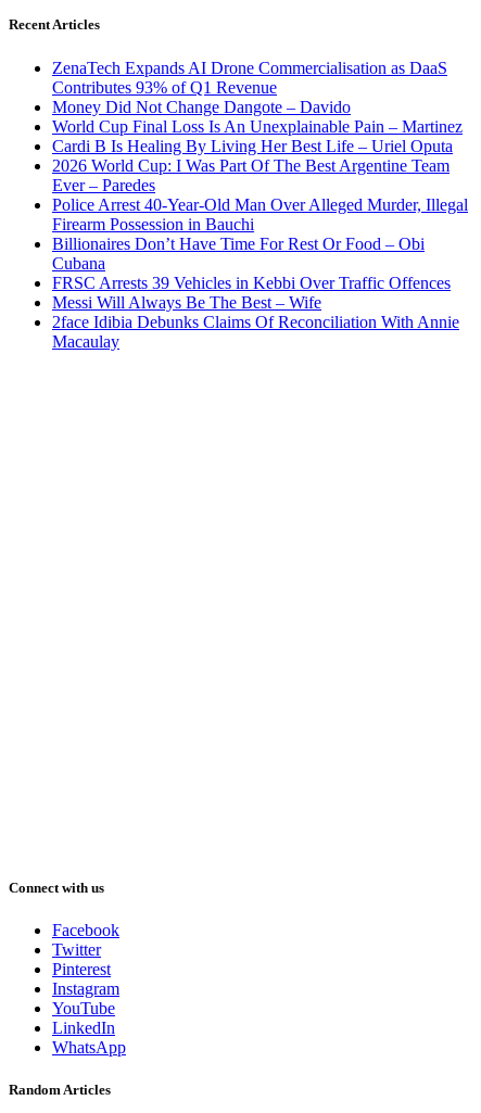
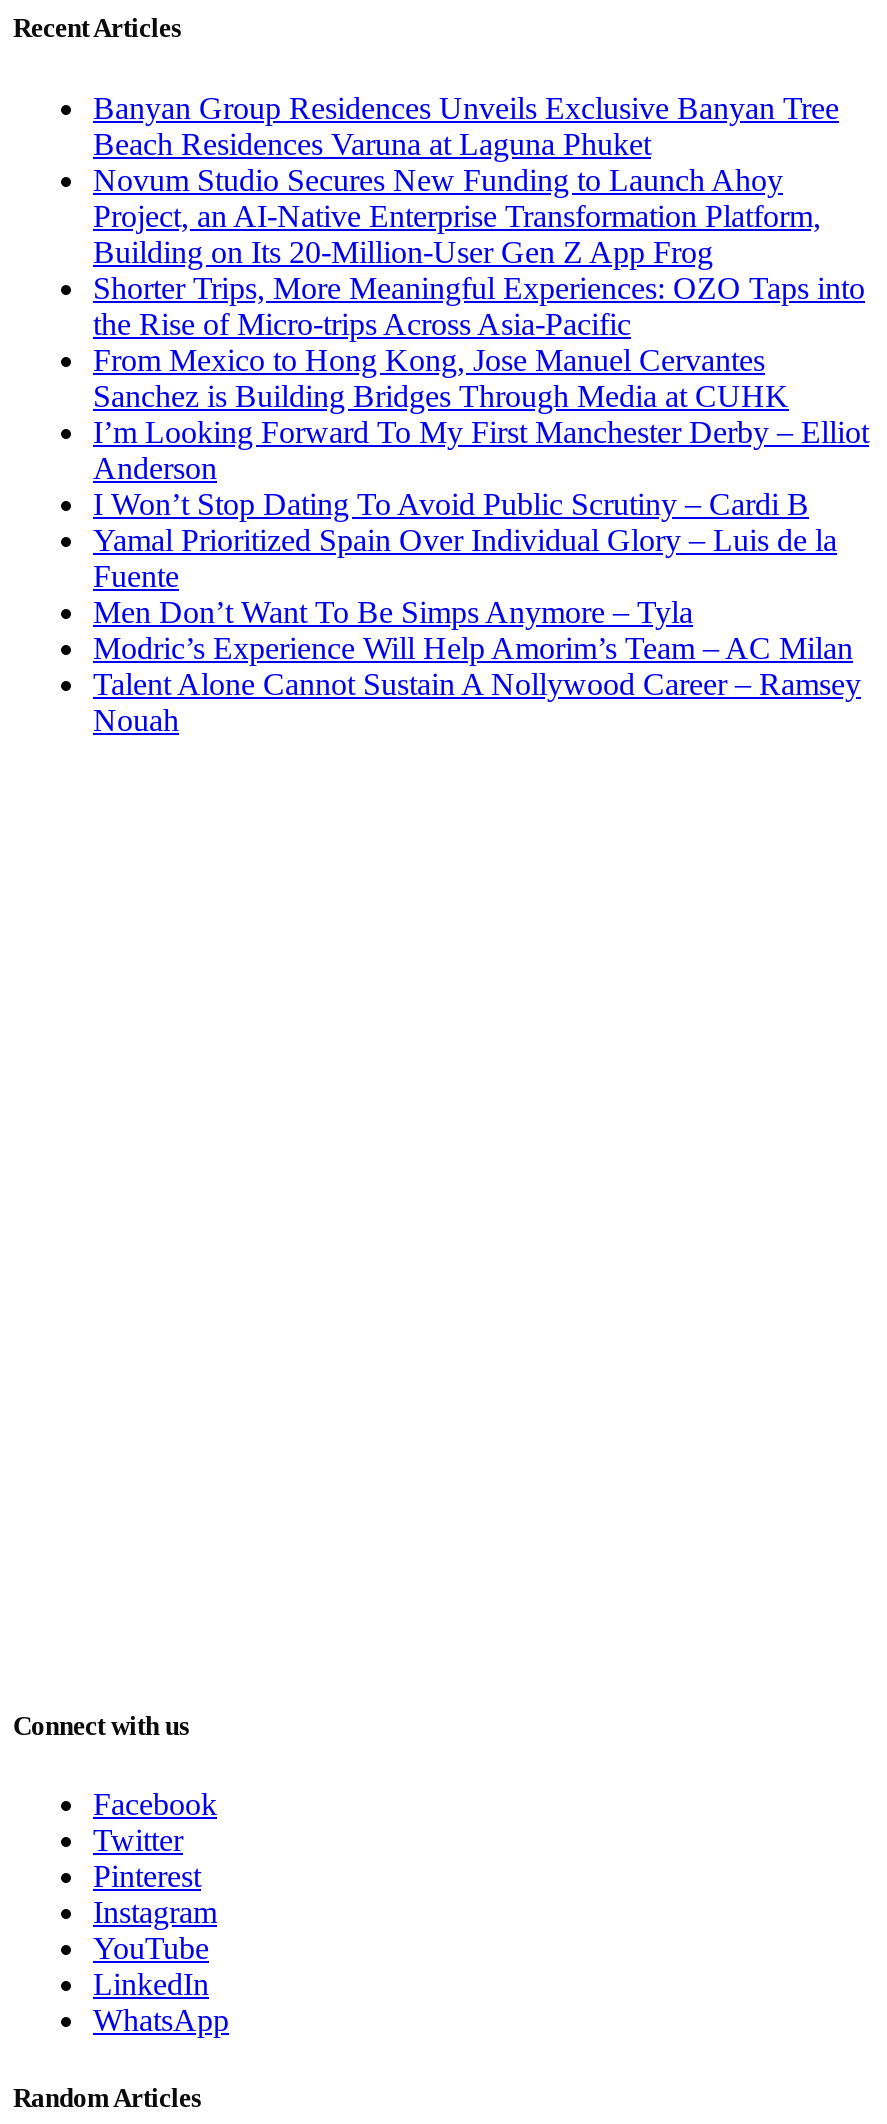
- ZenaTech Expands AI Drone Commercialisation as DaaS
- Contributes 93% of Q1 Revenue
- Money Did Not Change Dangote – Davido
- World Cup Final Loss Is An Unexplainable Pain – Martinez
- Cardi B Is Healing By Living Her Best Life – Uriel Oputa
- 2026 World Cup: I Was Part Of The Best Argentine Team
- Ever – Paredes
- Police Arrest 40-Year-Old Man Over Alleged Murder, Illegal
- Firearm Possession in Bauchi
- Billionaires Don’t Have Time For Rest Or Food – Obi
- Cubana
- FRSC Arrests 39 Vehicles in Kebbi Over Traffic Offences
- Messi Will Always Be The Best – Wife
- 2face Idibia Debunks Claims Of Reconciliation With Annie
- Macaulay
+ Banyan Group Residences Unveils Exclusive Banyan Tree
+ Beach Residences Varuna at Laguna Phuket
+ Novum Studio Secures New Funding to Launch Ahoy
+ Project, an AI-Native Enterprise Transformation Platform,
+ Building on Its 20-Million-User Gen Z App Frog
+ Shorter Trips, More Meaningful Experiences: OZO Taps into
+ the Rise of Micro-trips Across Asia-Pacific
+ From Mexico to Hong Kong, Jose Manuel Cervantes
+ Sanchez is Building Bridges Through Media at CUHK
+ I’m Looking Forward To My First Manchester Derby – Elliot
+ Anderson
+ I Won’t Stop Dating To Avoid Public Scrutiny – Cardi B
+ Yamal Prioritized Spain Over Individual Glory – Luis de la
+ Fuente
+ Men Don’t Want To Be Simps Anymore – Tyla
+ Modric’s Experience Will Help Amorim’s Team – AC Milan
+ Talent Alone Cannot Sustain A Nollywood Career – Ramsey
+ Nouah
